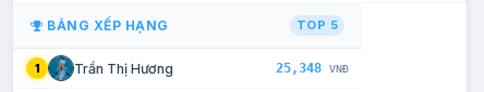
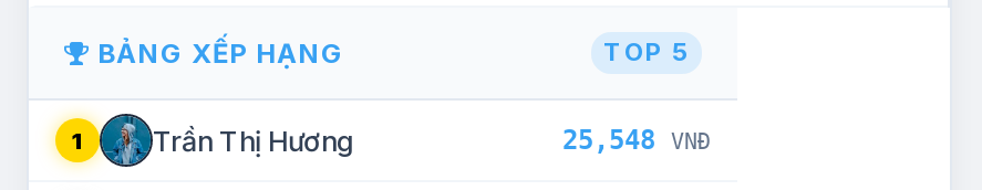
- 25,348 VNĐ
+ 25,548 VNĐ
